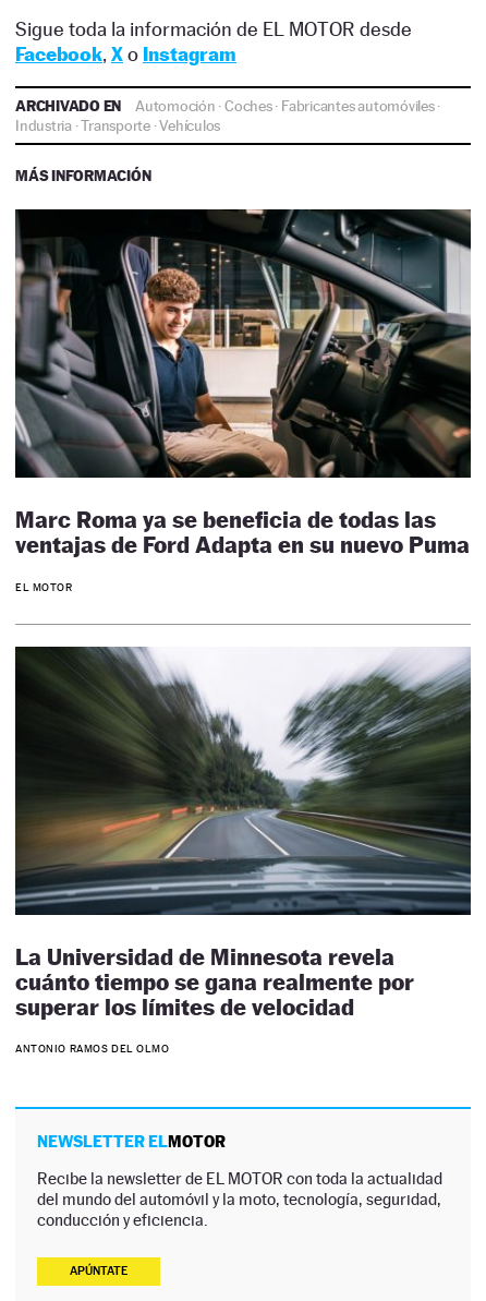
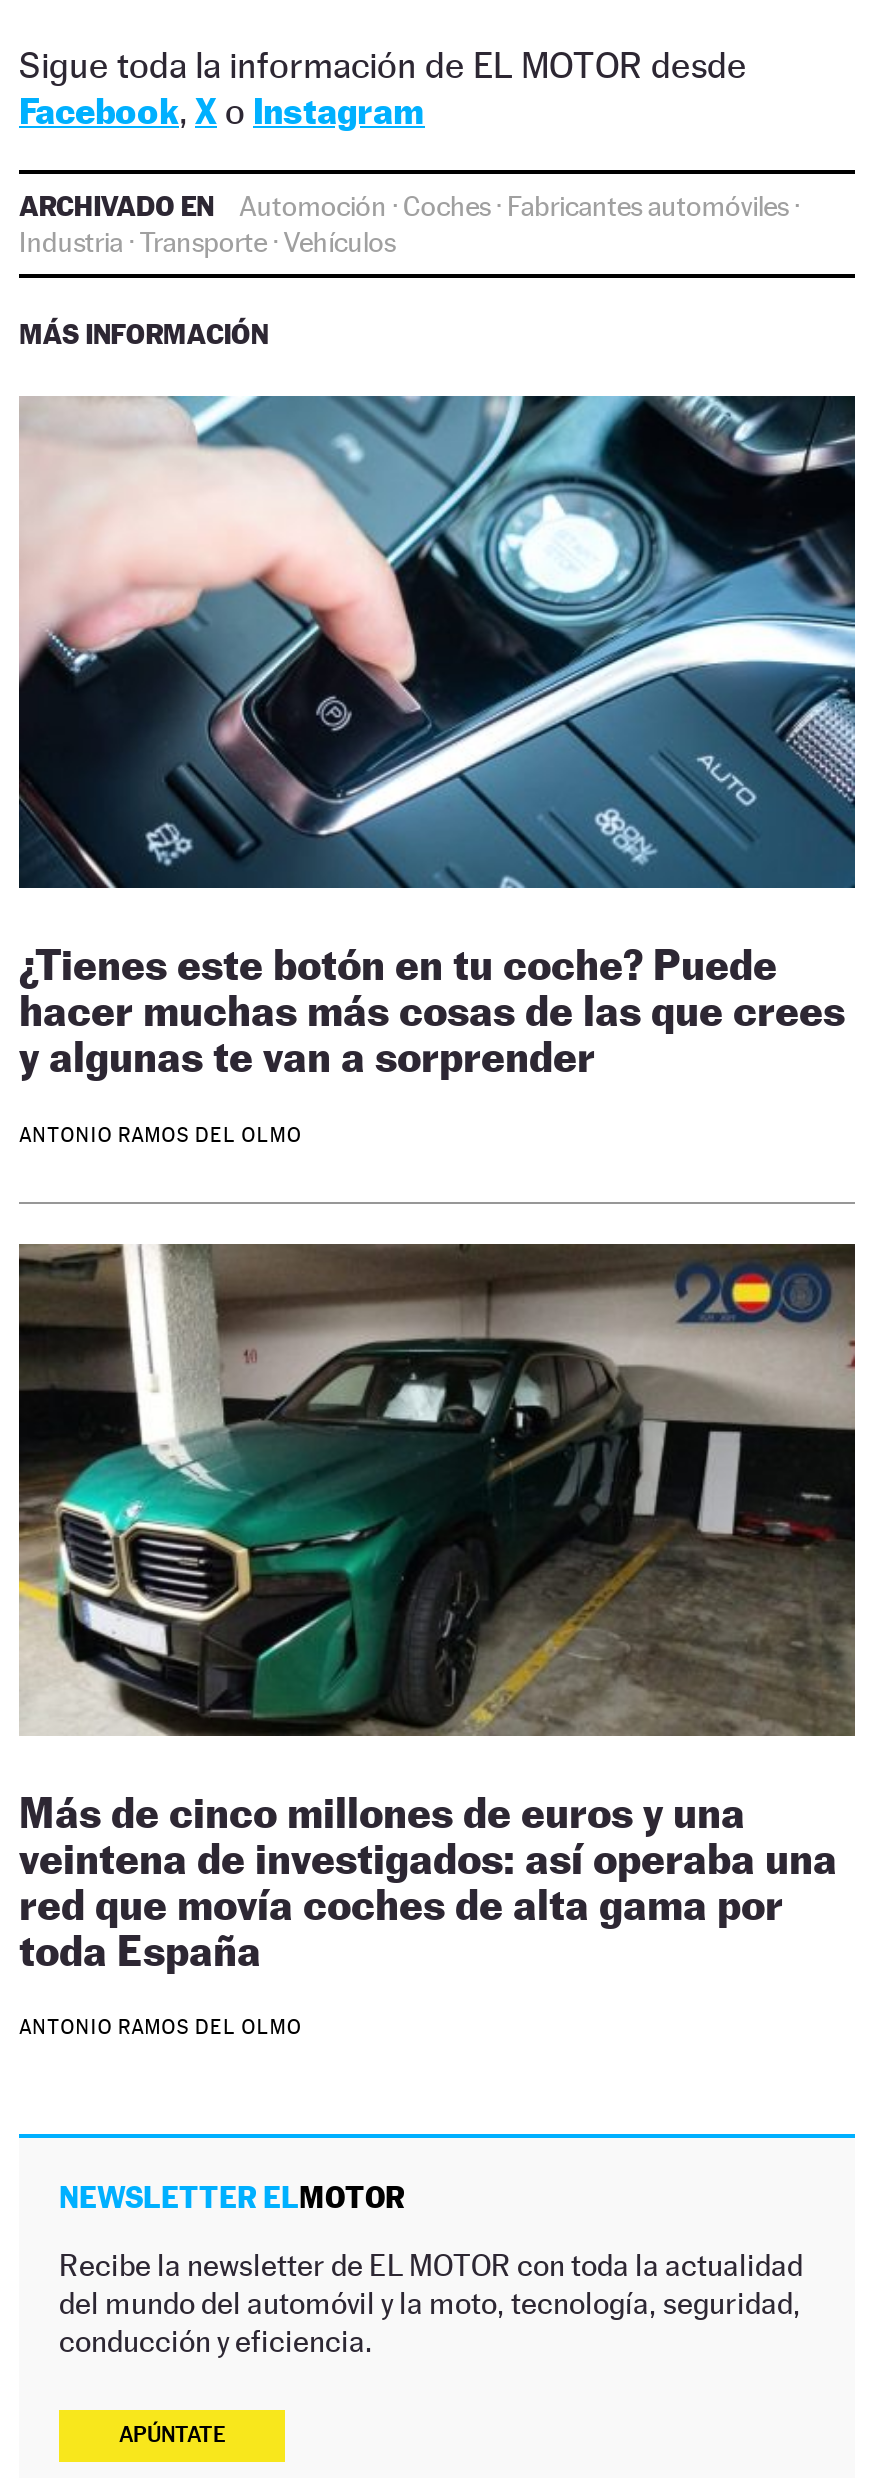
- [image]
- Marc Roma ya se beneficia de todas las
- ventajas de Ford Adapta en su nuevo Puma
+ [image]
+ ¿Tienes este botón en tu coche? Puede
+ hacer muchas más cosas de las que crees
+ y algunas te van a sorprender

- EL MOTOR
+ ANTONIO RAMOS DEL OLMO

- [image]
- La Universidad de Minnesota revela
- cuánto tiempo se gana realmente por
- superar los límites de velocidad
+ [image]
+ Más de cinco millones de euros y una
+ veintena de investigados: así operaba una
+ red que movía coches de alta gama por
+ toda España
